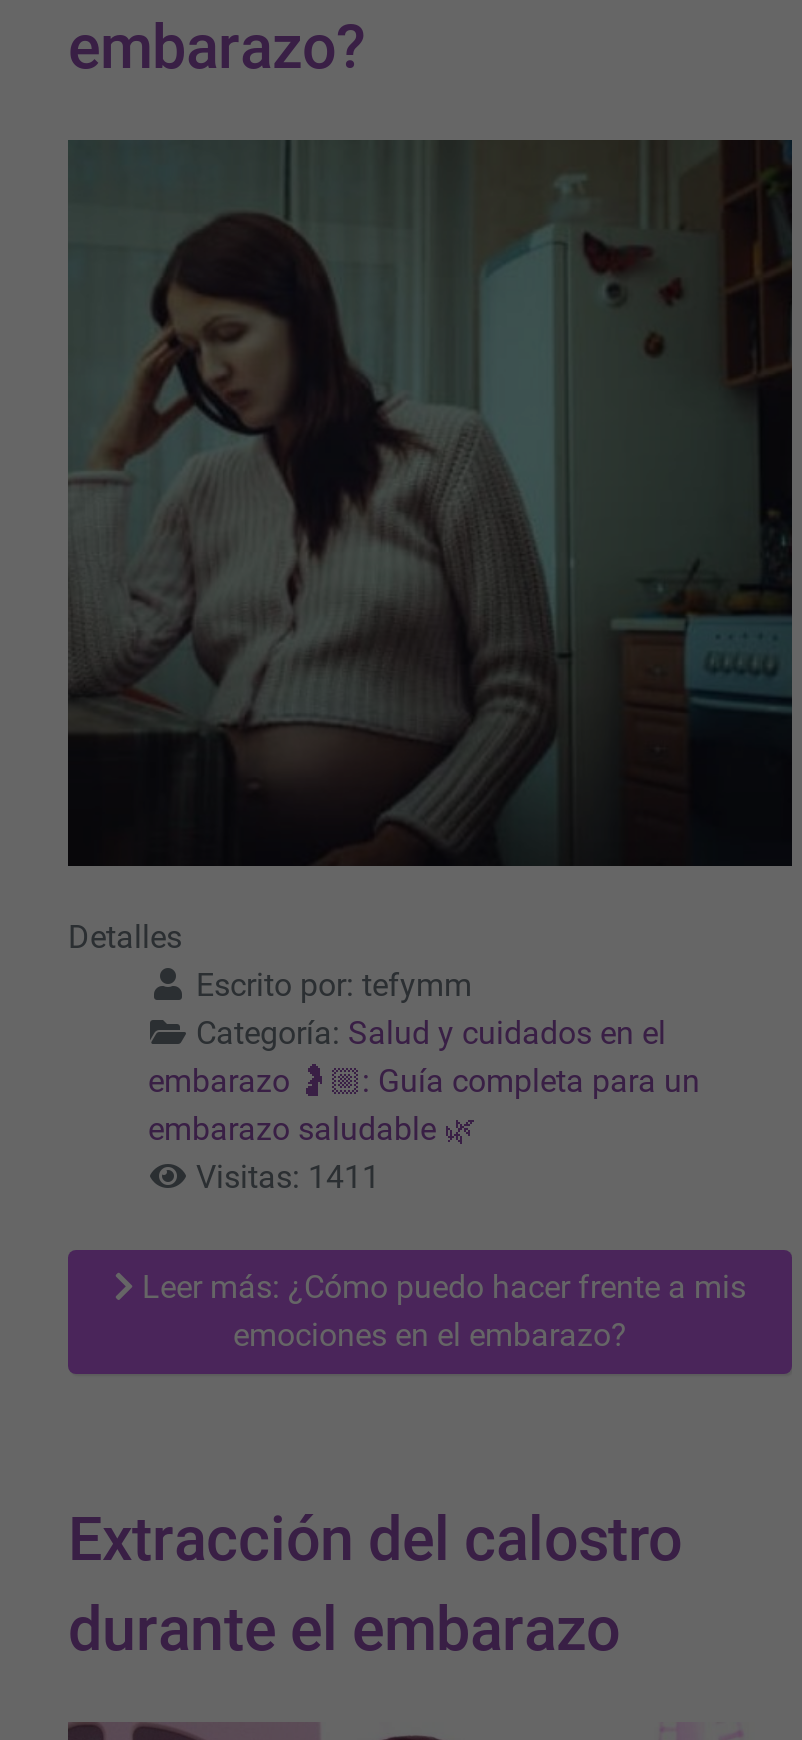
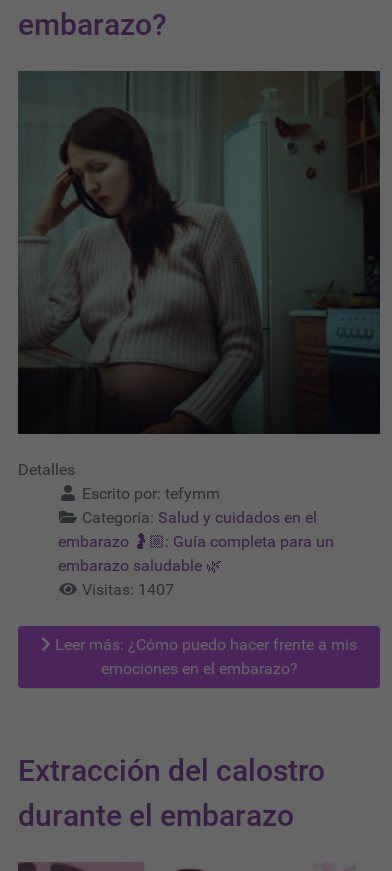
- Visitas: 1411
+ Visitas: 1407
